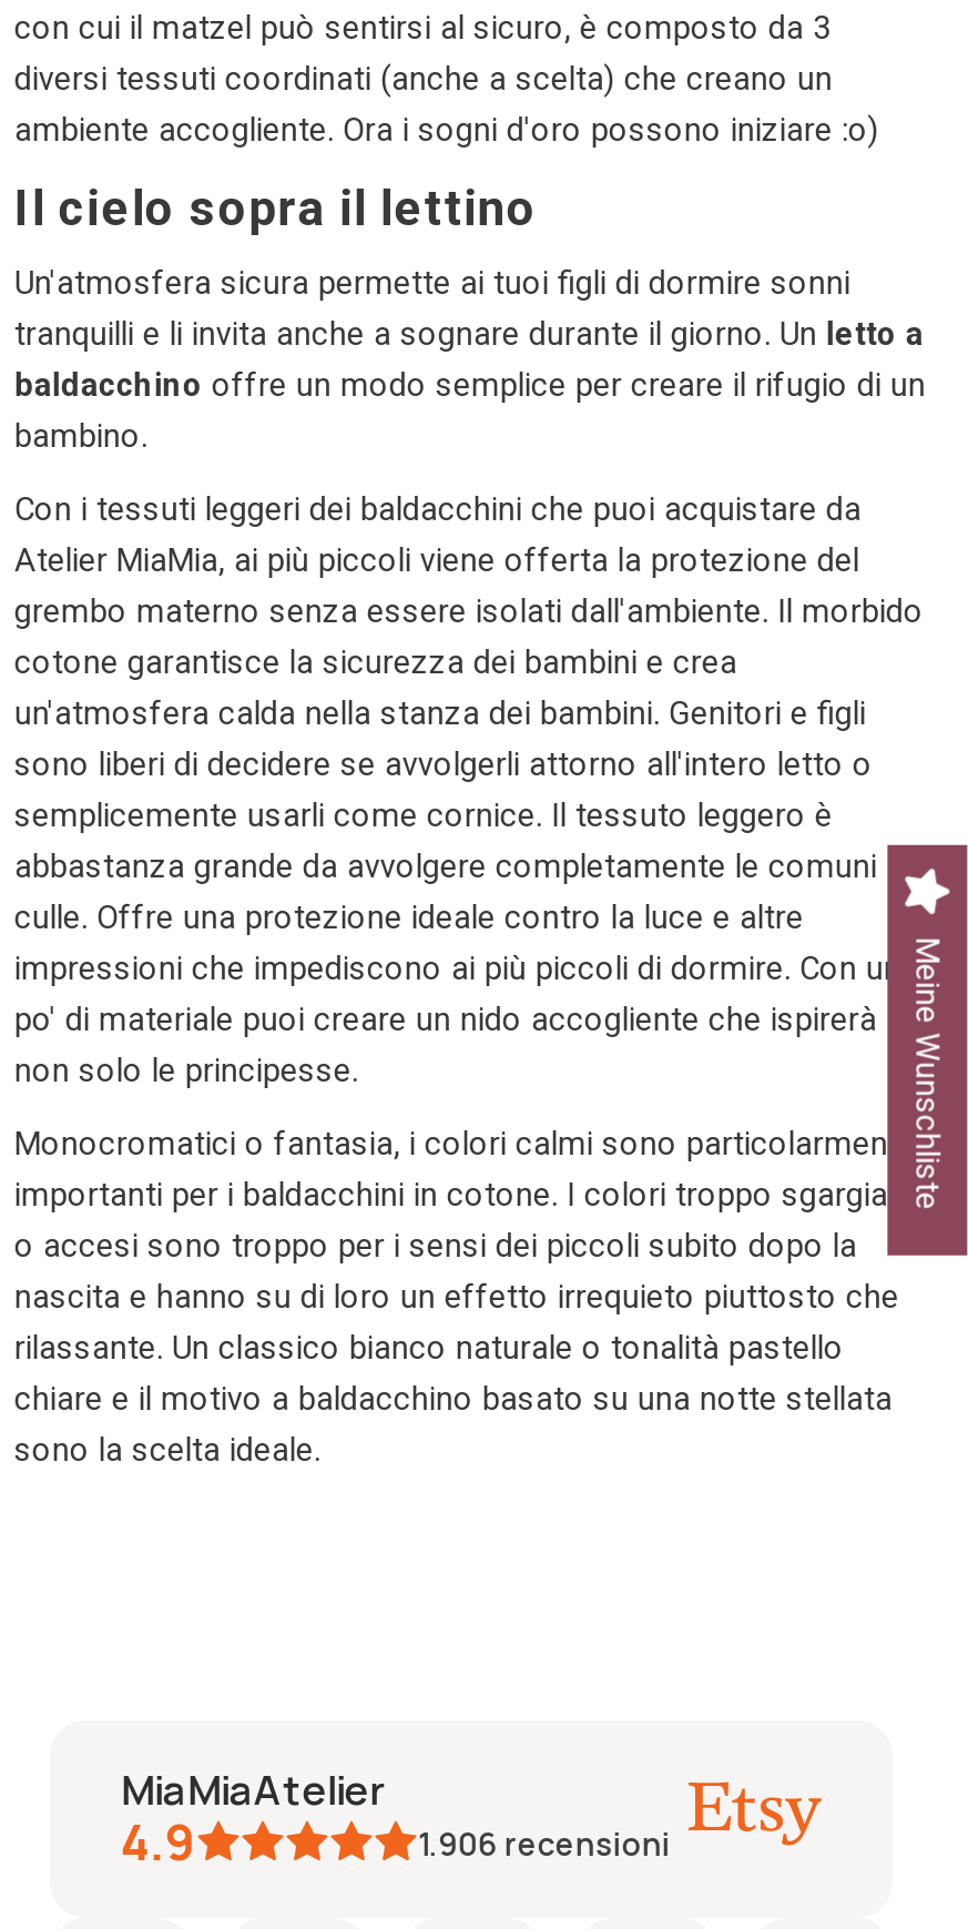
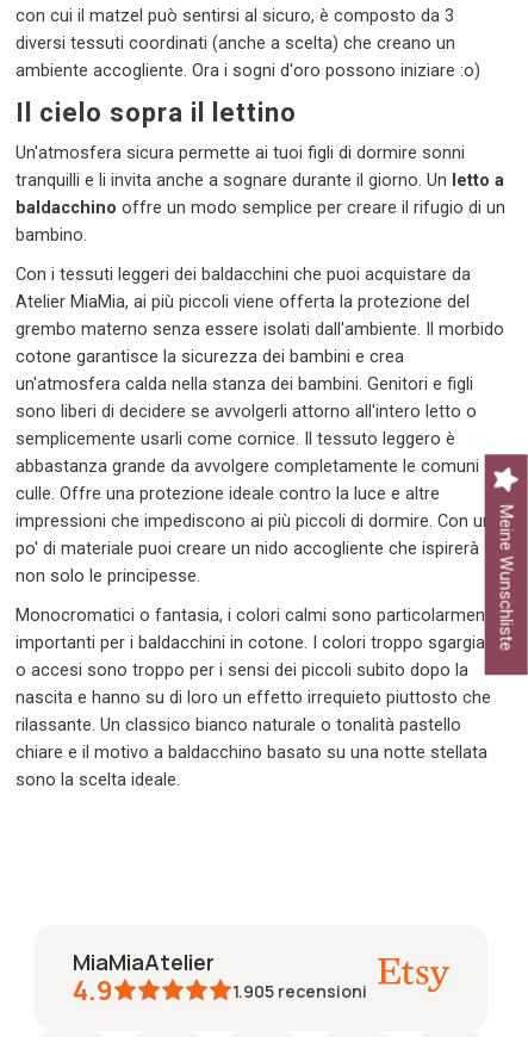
- 1.906 recensioni
+ 1.905 recensioni
